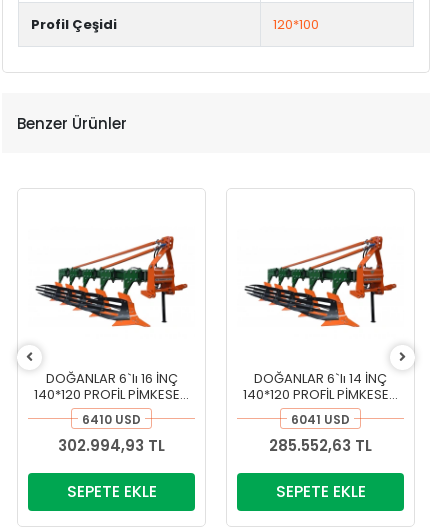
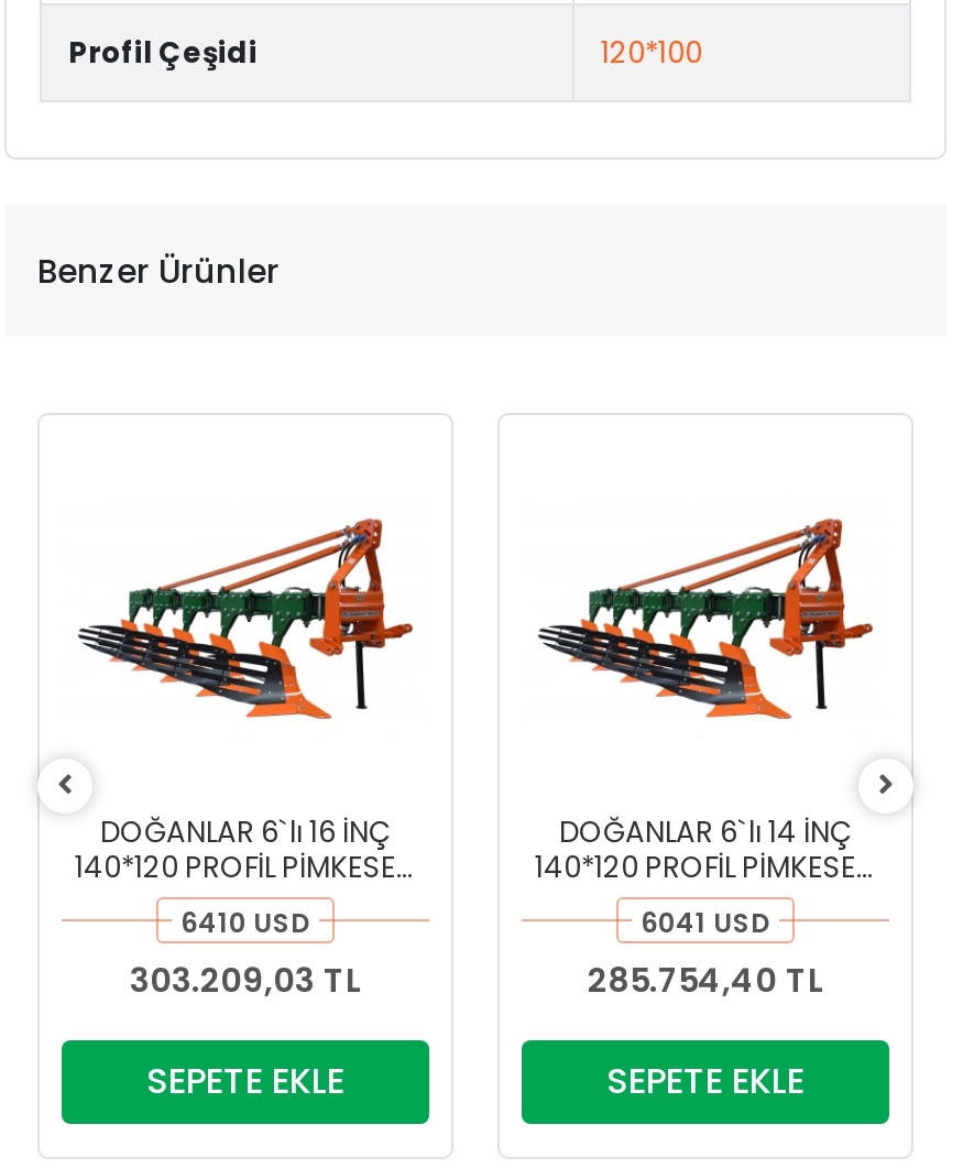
- 302.994,93 TL
+ 303.209,03 TL

- 285.552,63 TL
+ 285.754,40 TL
